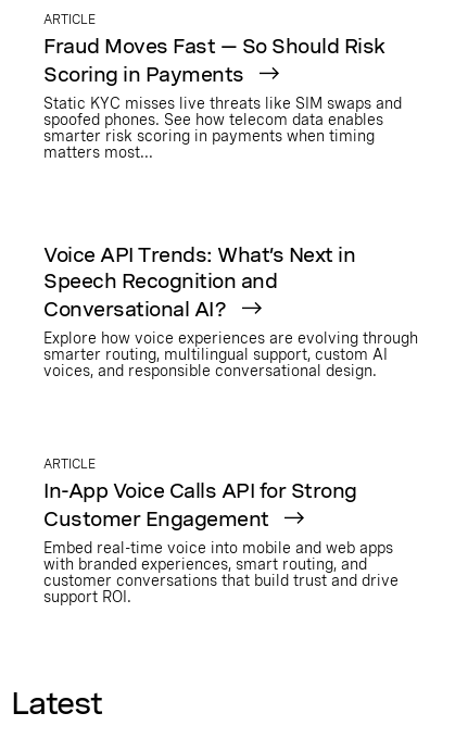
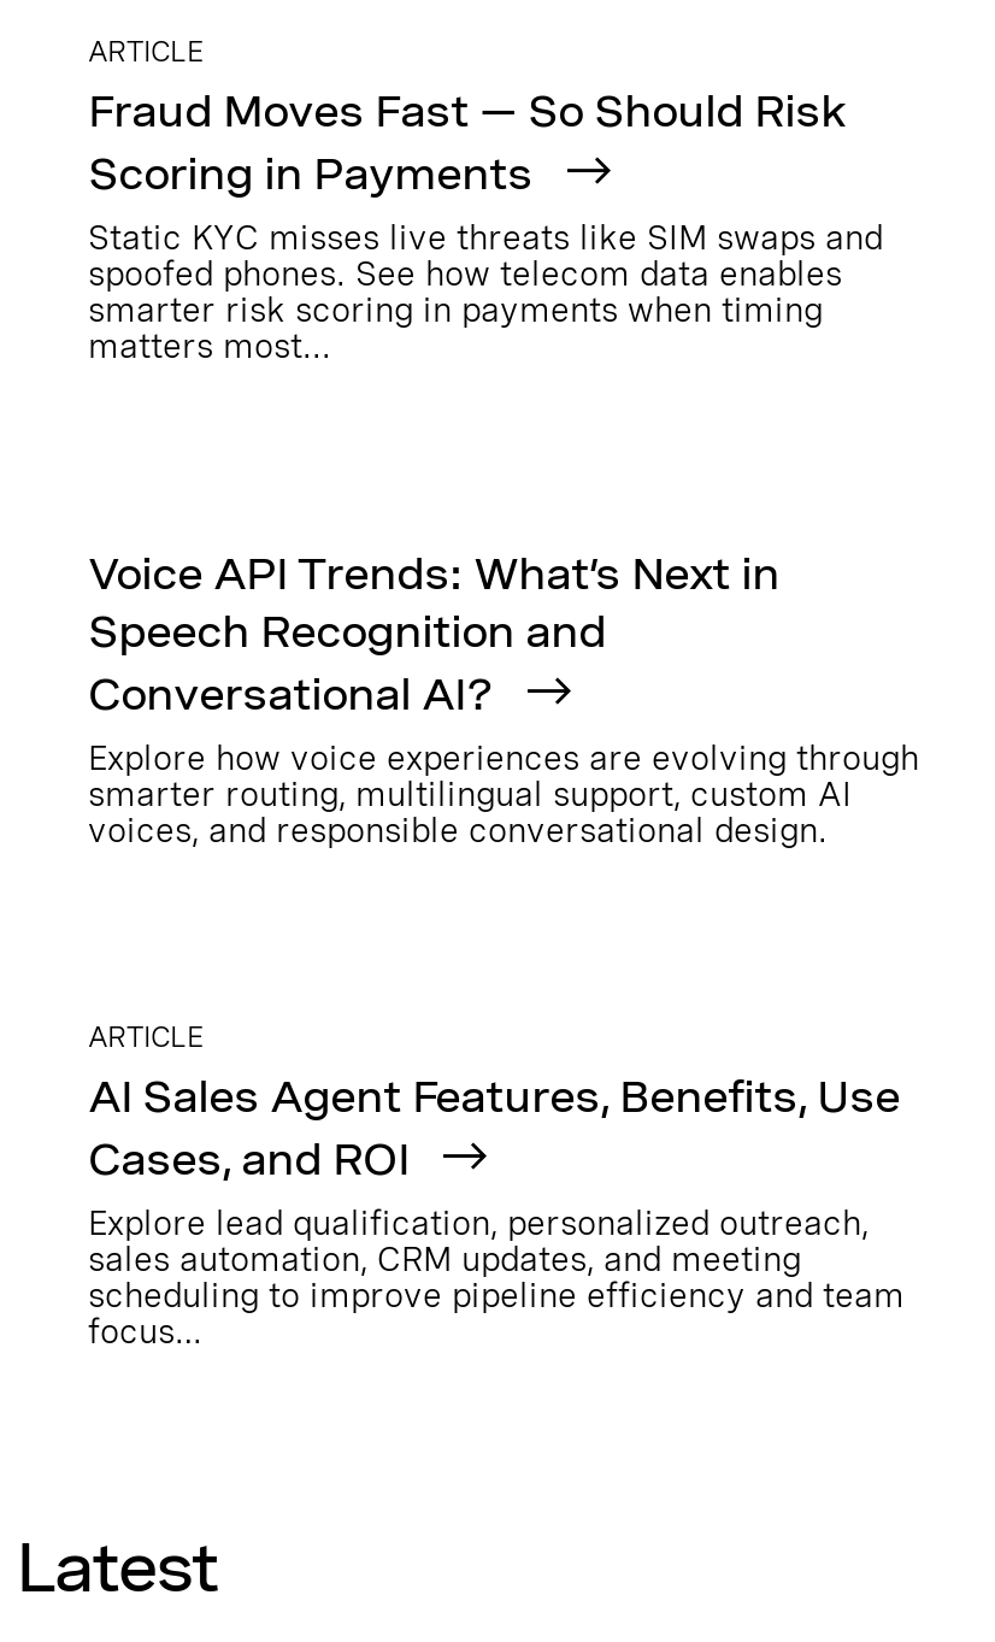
- In-App Voice Calls API for Strong
- Customer Engagement
- Embed real-time voice into mobile and web apps
- with branded experiences, smart routing, and
- customer conversations that build trust and drive
- support ROI.
+ AI Sales Agent Features, Benefits, Use
+ Cases, and ROI
+ Explore lead qualification, personalized outreach,
+ sales automation, CRM updates, and meeting
+ scheduling to improve pipeline efficiency and team
+ focus…
